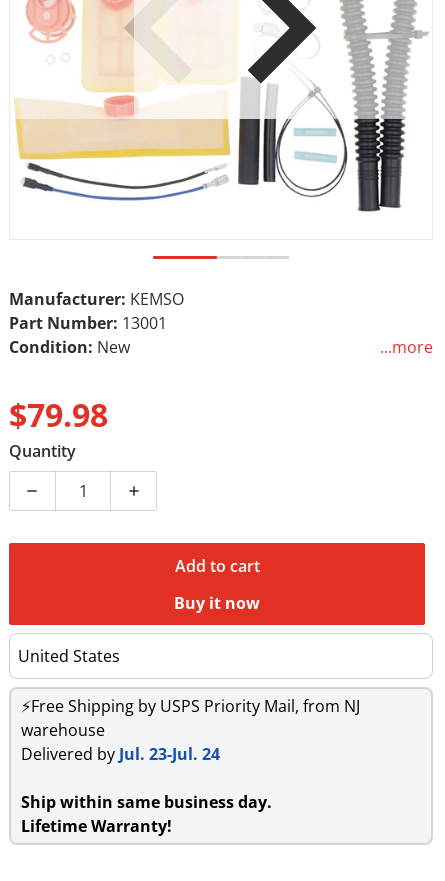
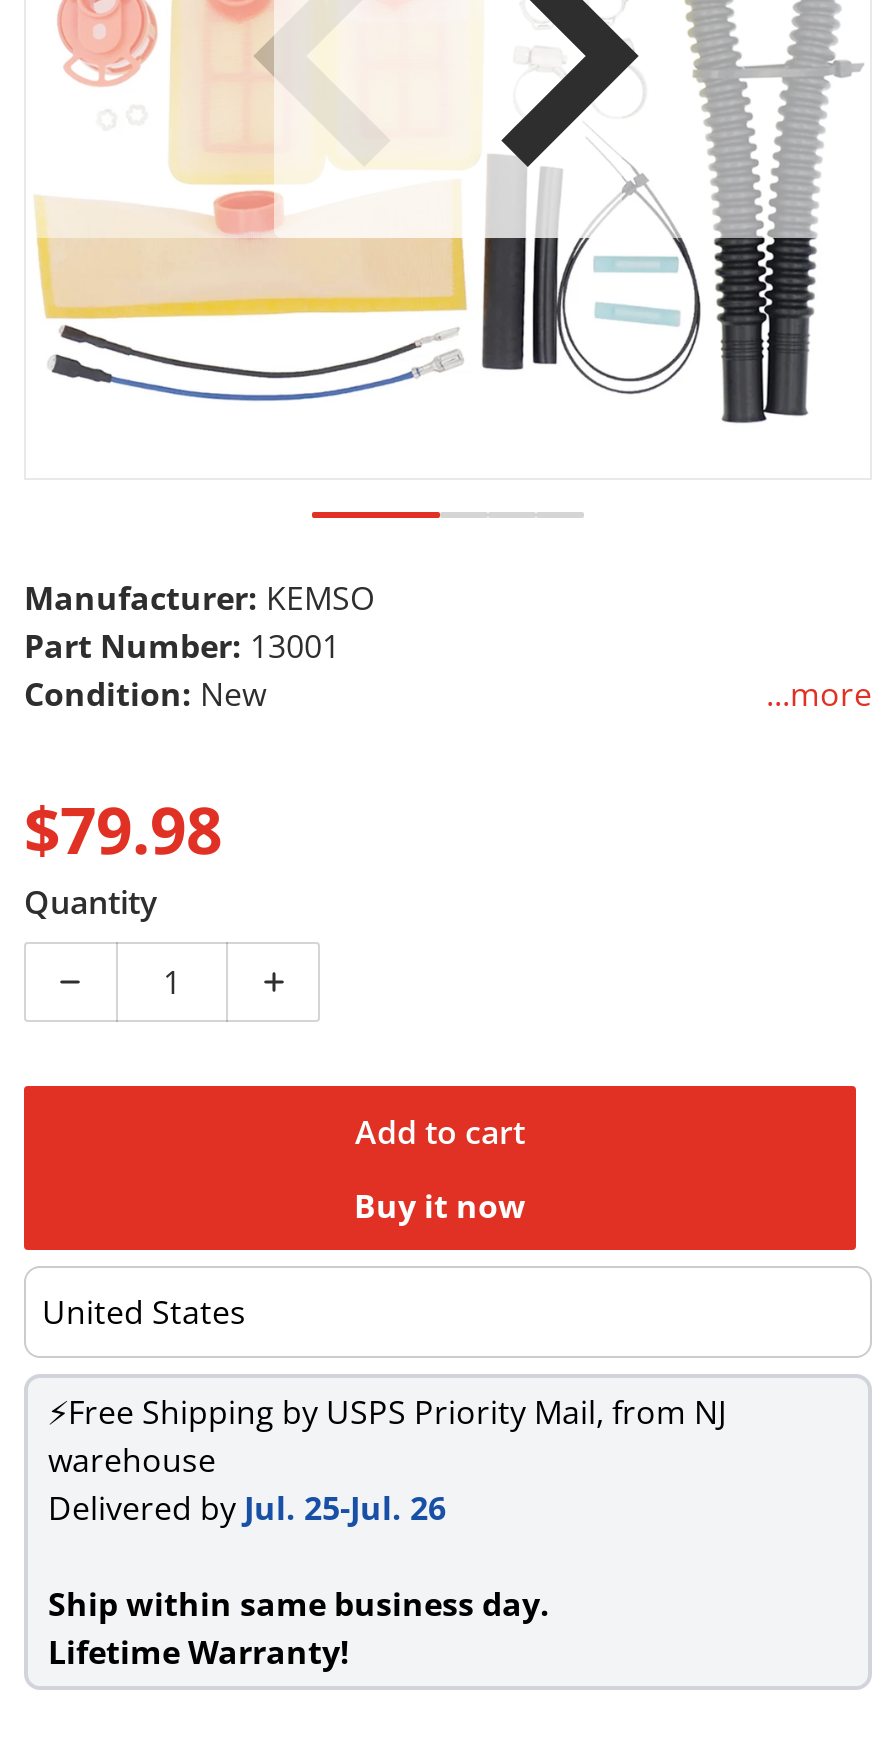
- Delivered by Jul. 23-Jul. 24
+ Delivered by Jul. 25-Jul. 26
